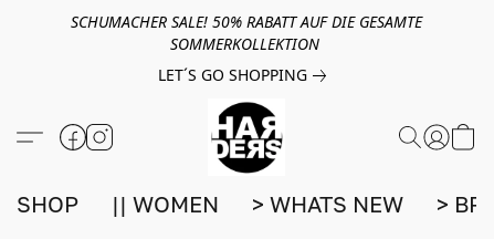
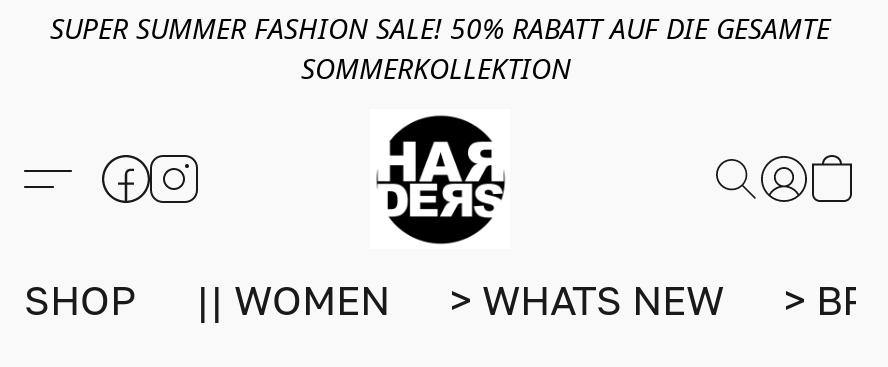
- SCHUMACHER SALE! 50% RABATT AUF DIE GESAMTE
+ SUPER SUMMER FASHION SALE! 50% RABATT AUF DIE GESAMTE

- LET´S GO SHOPPING
